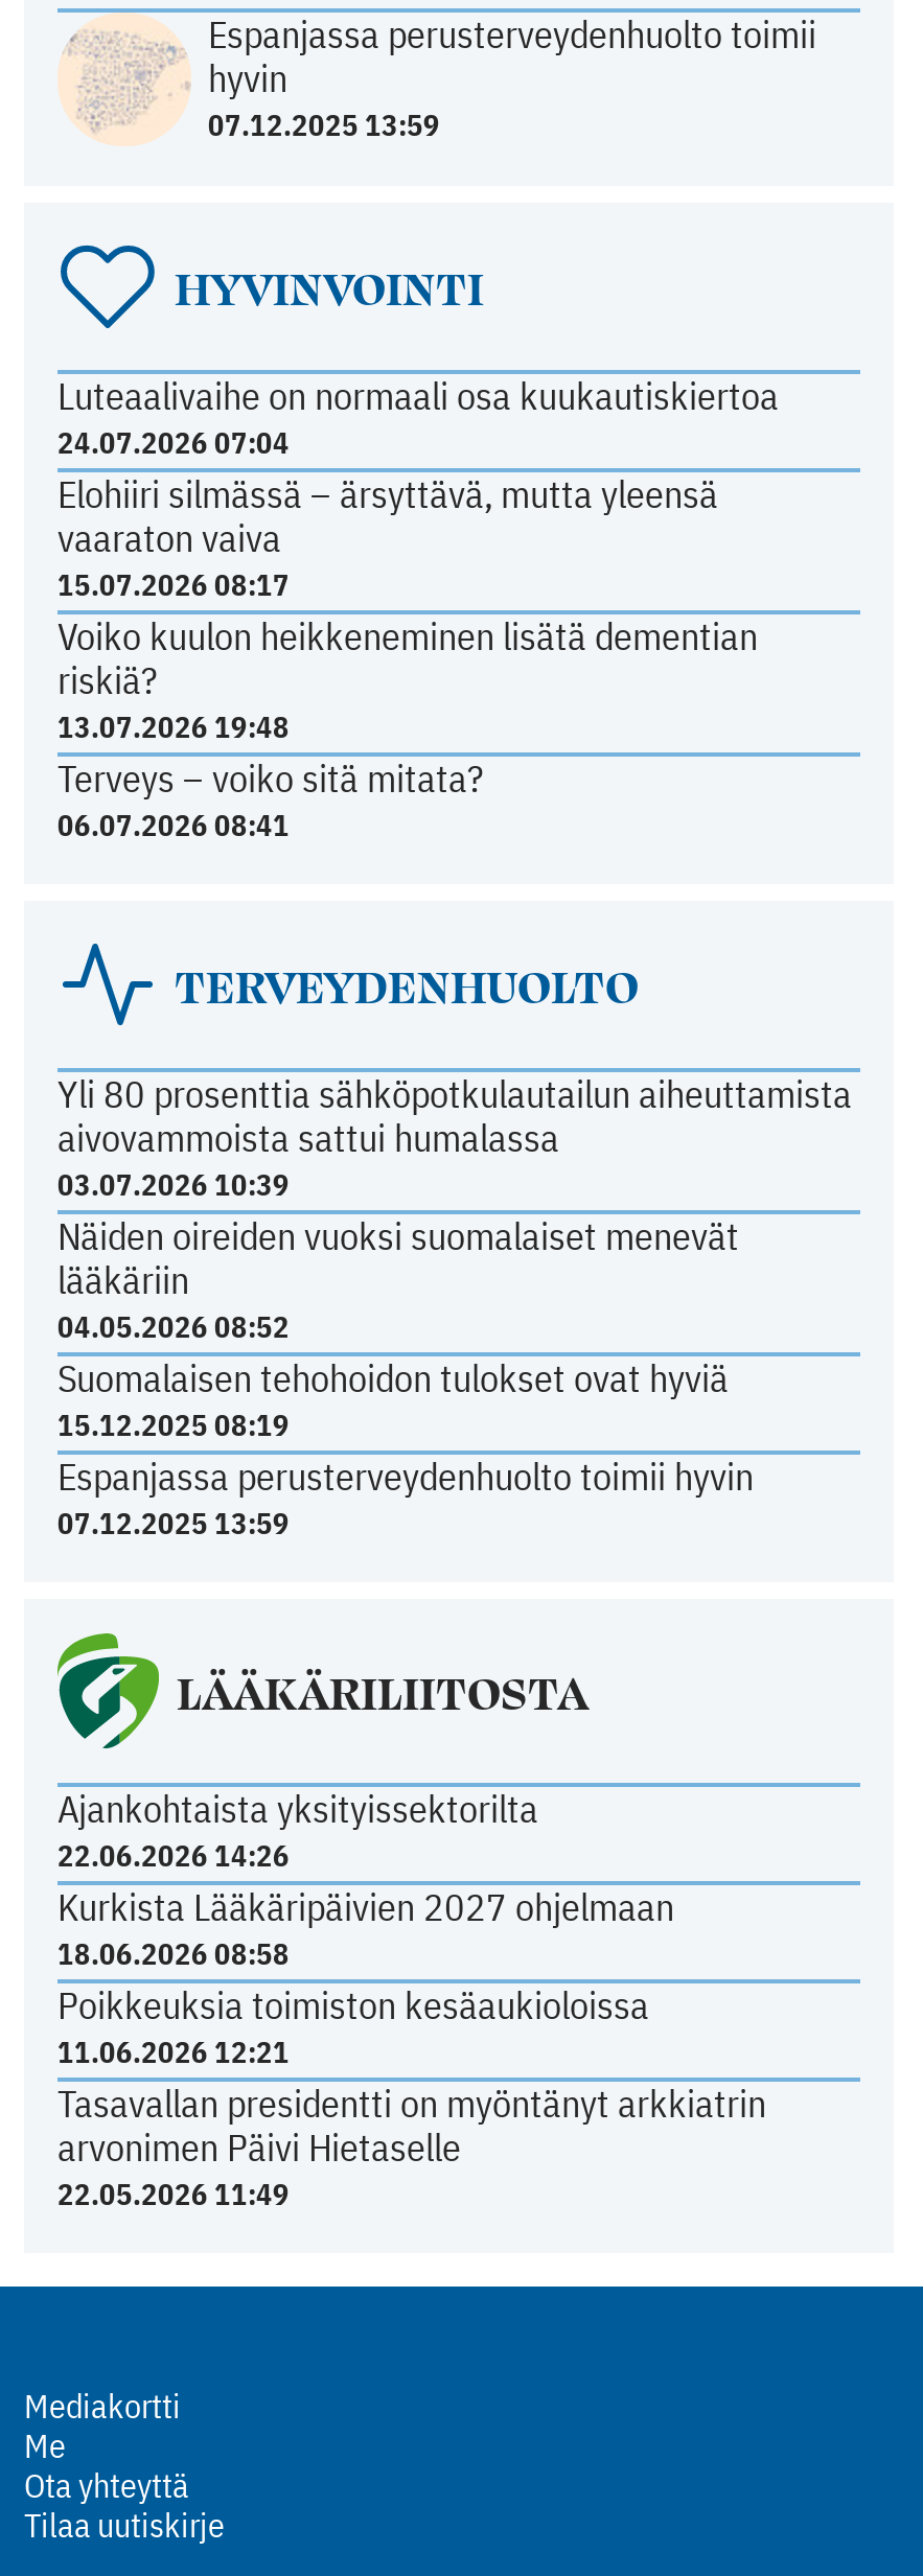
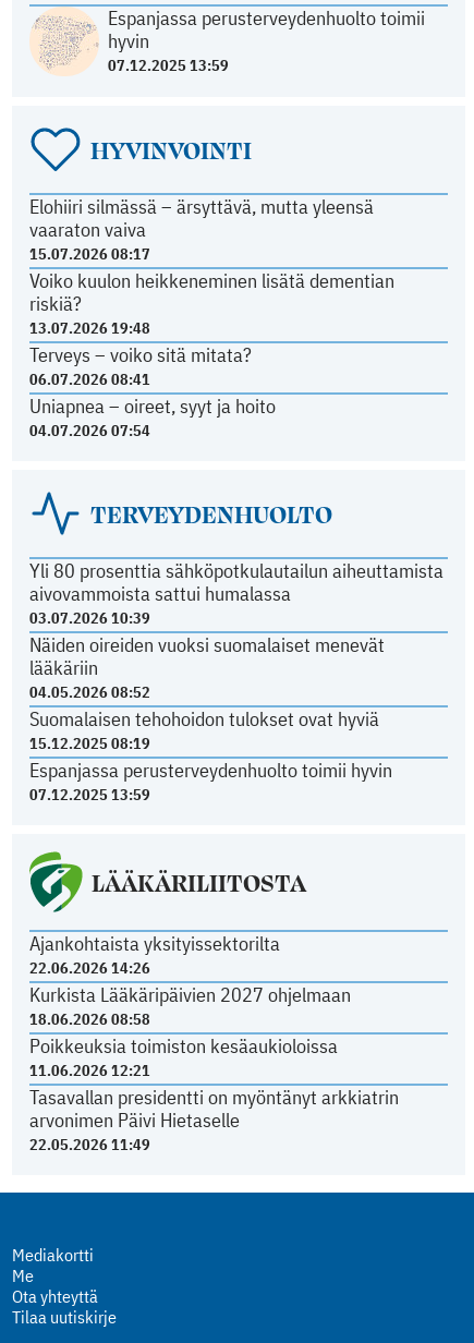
- Luteaalivaihe on normaali osa kuukautiskiertoa
- 24.07.2026 07:04

moved up: Elohiiri silmässä – ärsyttävä, mutta yleensä | vaaraton vaiva | 15.07.2026 08:17 | Voiko kuulon heikkeneminen lisätä dementian | riskiä? | 13.07.2026 19:48 | Terveys – voiko sitä mitata? | 06.07.2026 08:41

+ Uniapnea – oireet, syyt ja hoito
+ 04.07.2026 07:54
